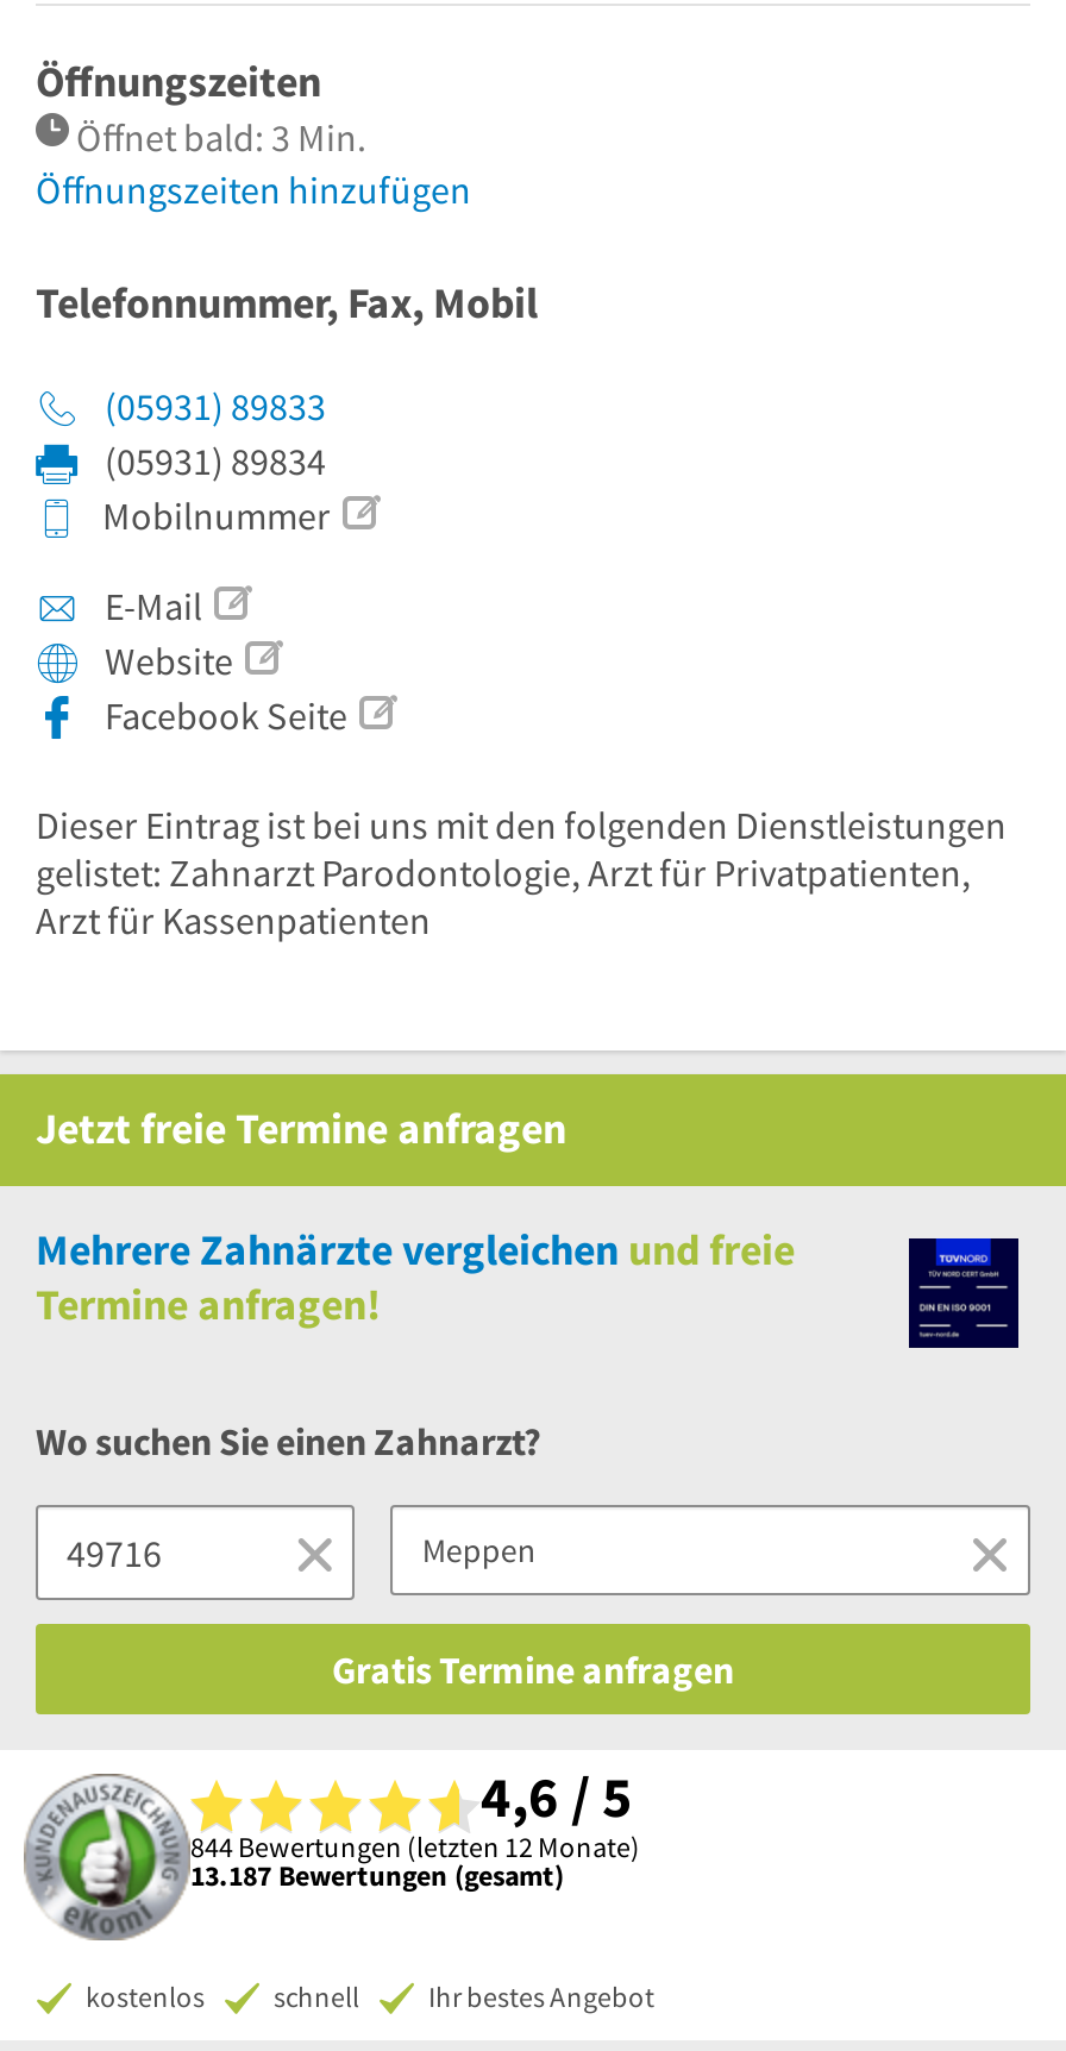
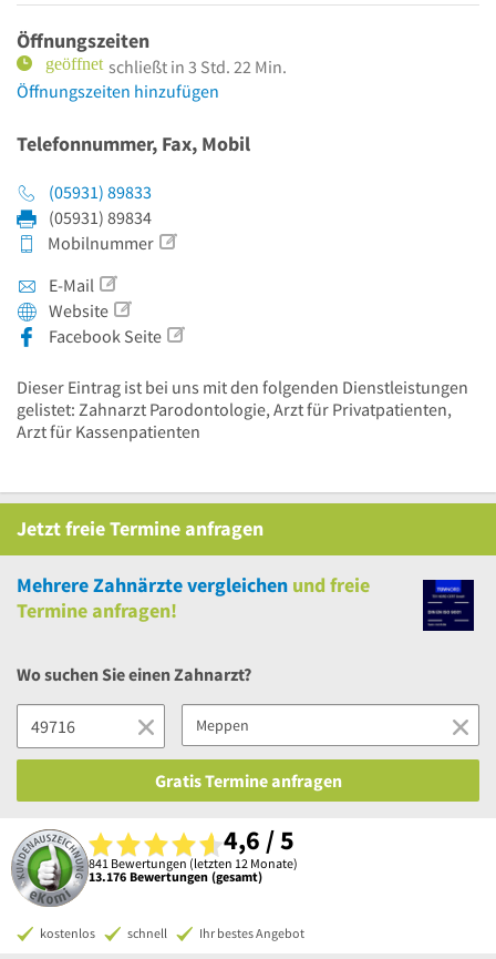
- Öffnet bald: 3 Min.
+ schließt in 3 Std. 22 Min.

- 844 Bewertungen (letzten 12 Monate)
+ 841 Bewertungen (letzten 12 Monate)

- 13.187 Bewertungen (gesamt)
+ 13.176 Bewertungen (gesamt)
